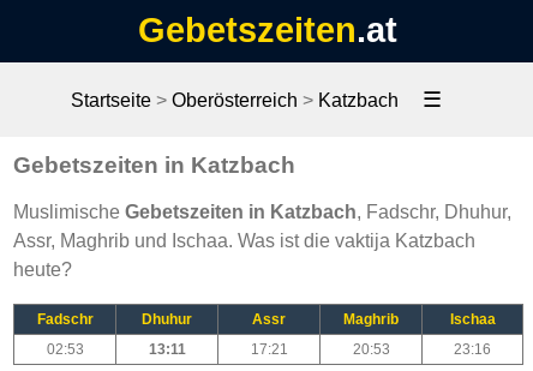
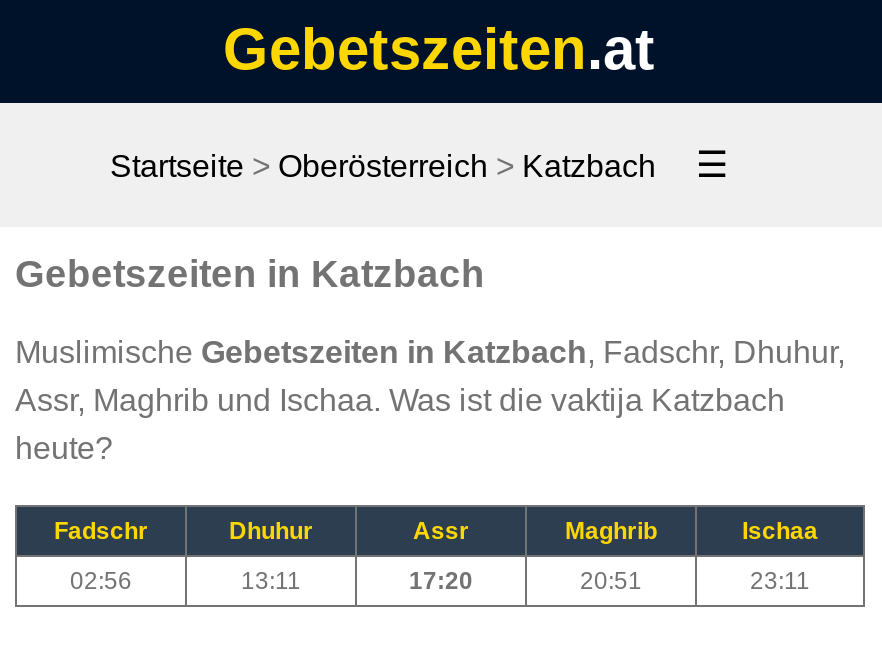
- 02:53
+ 02:56

- 17:21
+ 17:20

- 20:53
+ 20:51

- 23:16
+ 23:11
